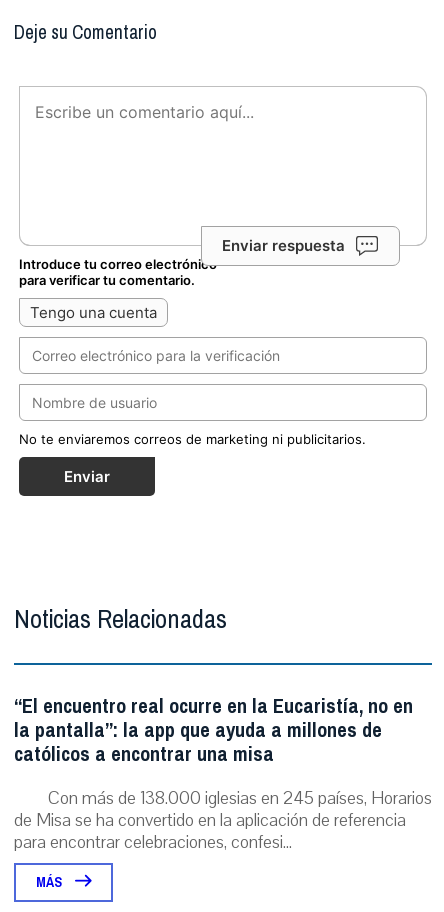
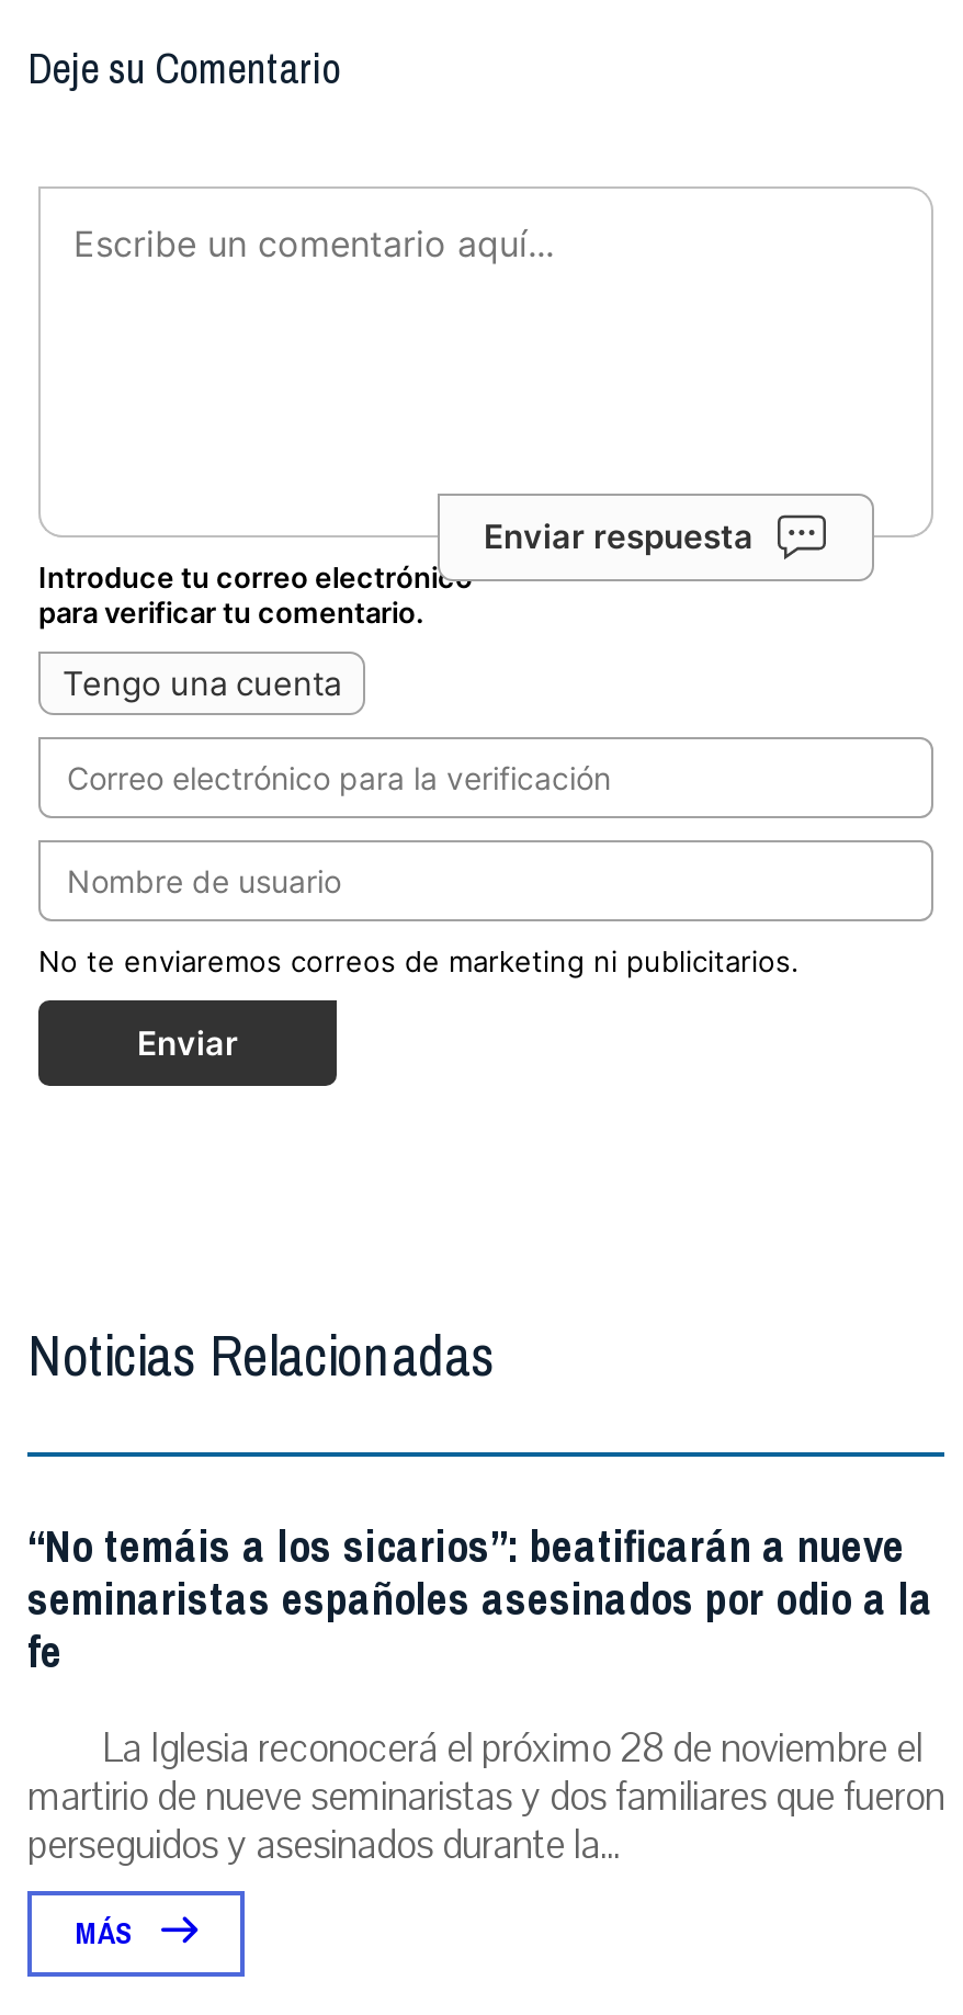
- “El encuentro real ocurre en la Eucaristía, no en
- la pantalla”: la app que ayuda a millones de
- católicos a encontrar una misa
- Con más de 138.000 iglesias en 245 países, Horarios
- de Misa se ha convertido en la aplicación de referencia
- para encontrar celebraciones, confesi...
+ “No temáis a los sicarios”: beatificarán a nueve
+ seminaristas españoles asesinados por odio a la
+ fe
+ La Iglesia reconocerá el próximo 28 de noviembre el
+ martirio de nueve seminaristas y dos familiares que fueron
+ perseguidos y asesinados durante la...
